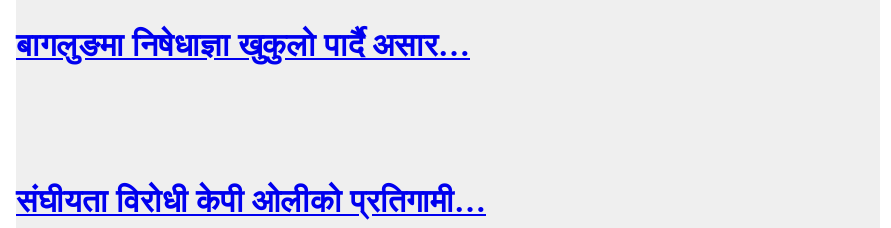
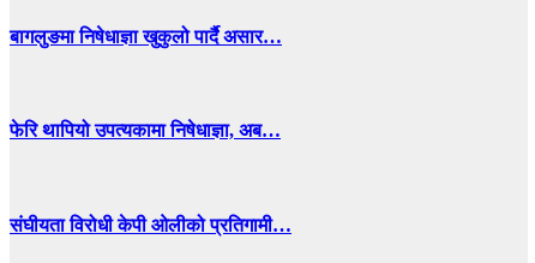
+ फेरि थापियो उपत्यकामा निषेधाज्ञा, अब…
